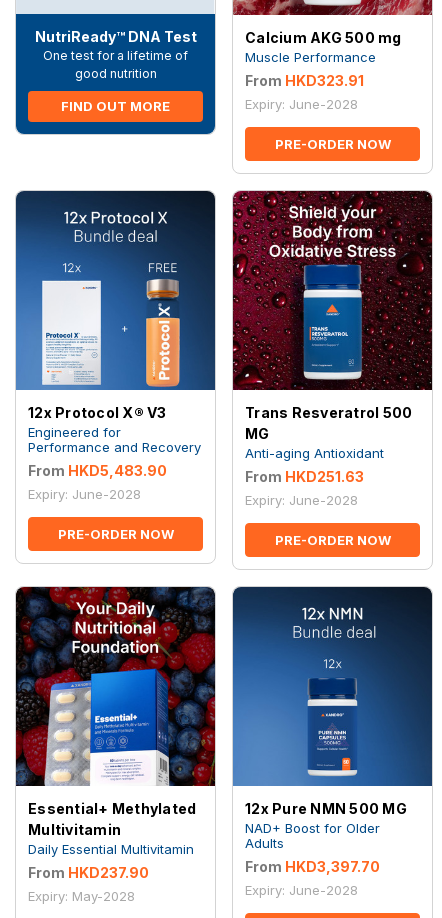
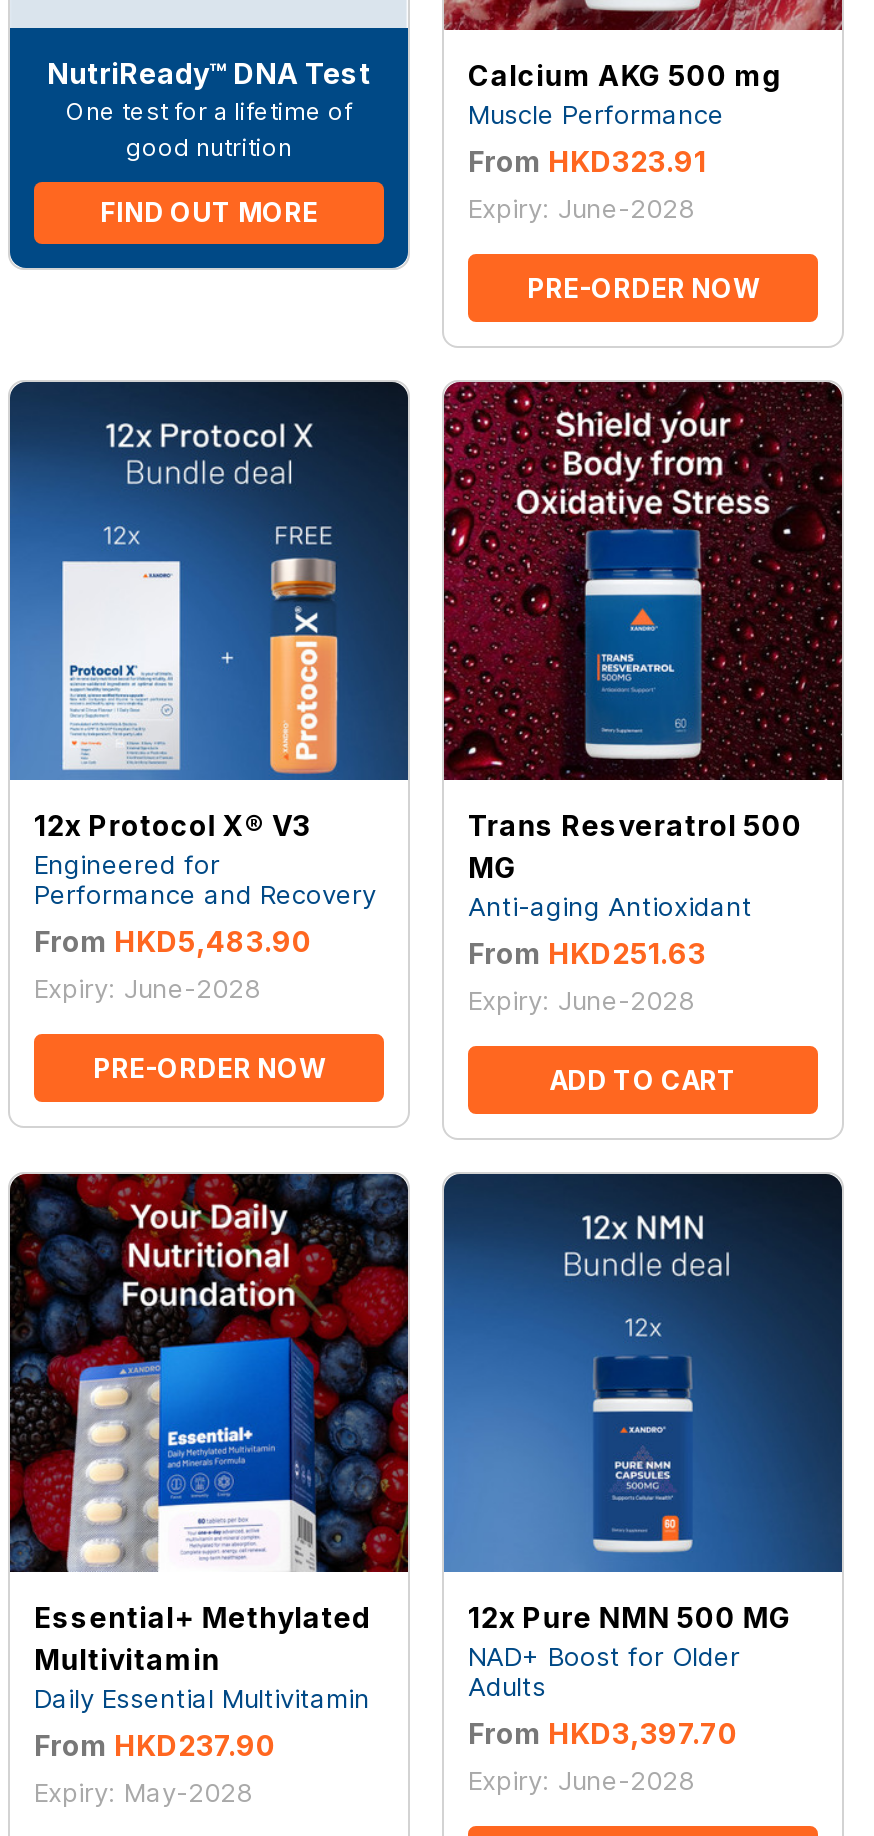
- PRE-ORDER NOW
+ ADD TO CART
